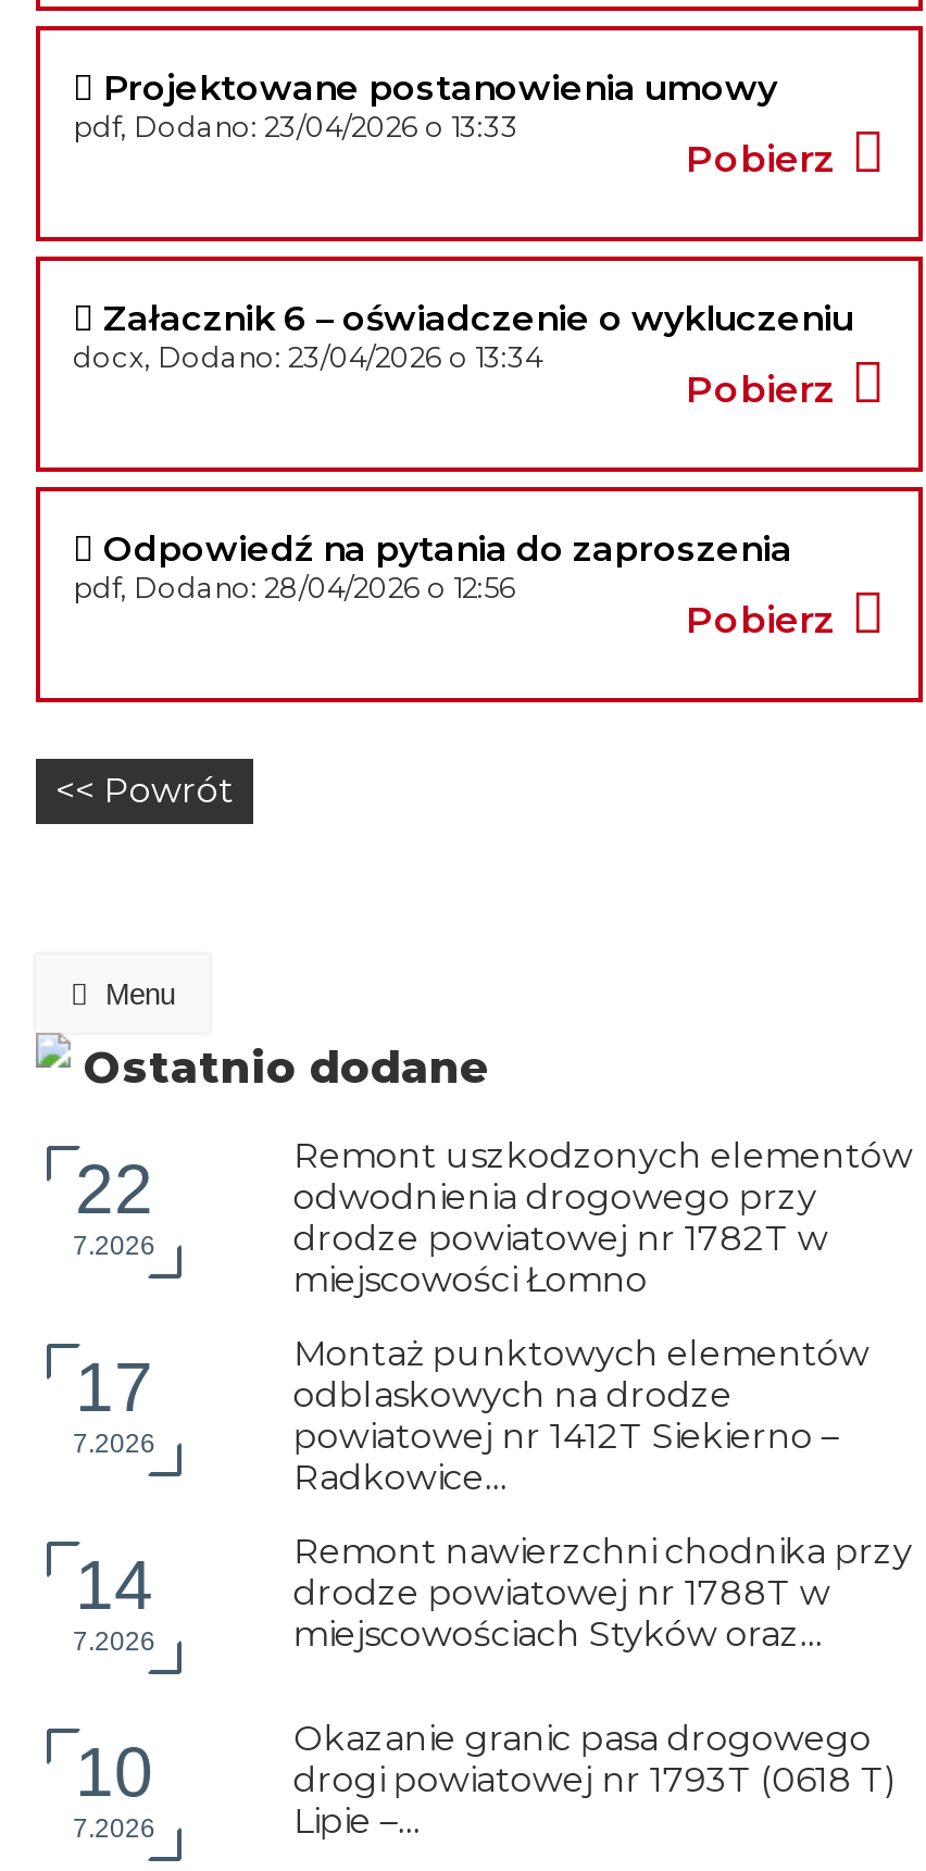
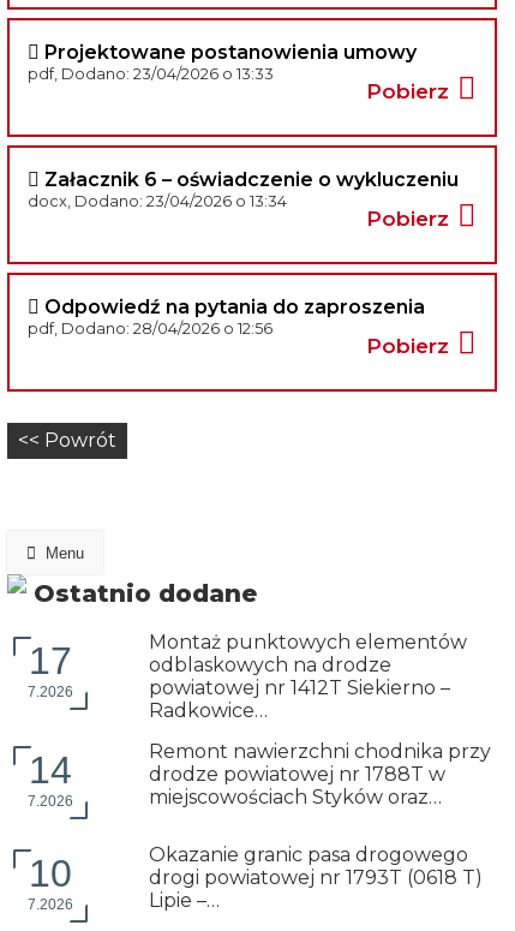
- Remont uszkodzonych elementów
- odwodnienia drogowego przy
- drodze powiatowej nr 1782T w
- miejscowości Łomno

- 22
- 7.2026
